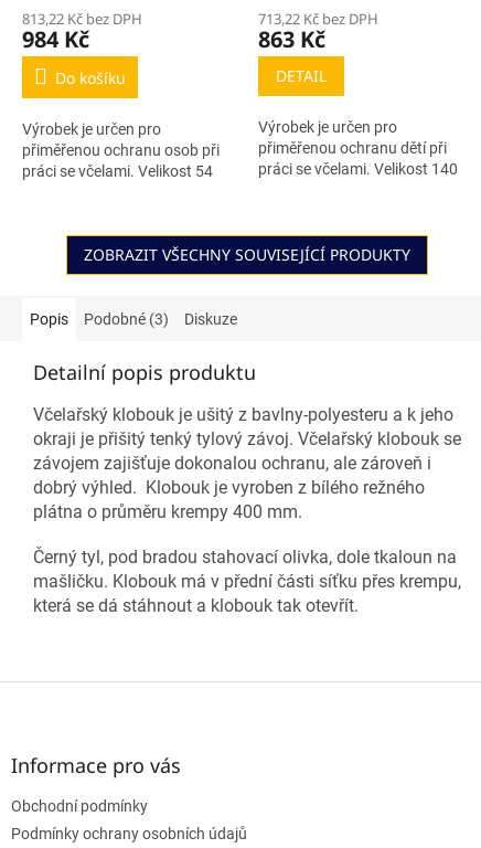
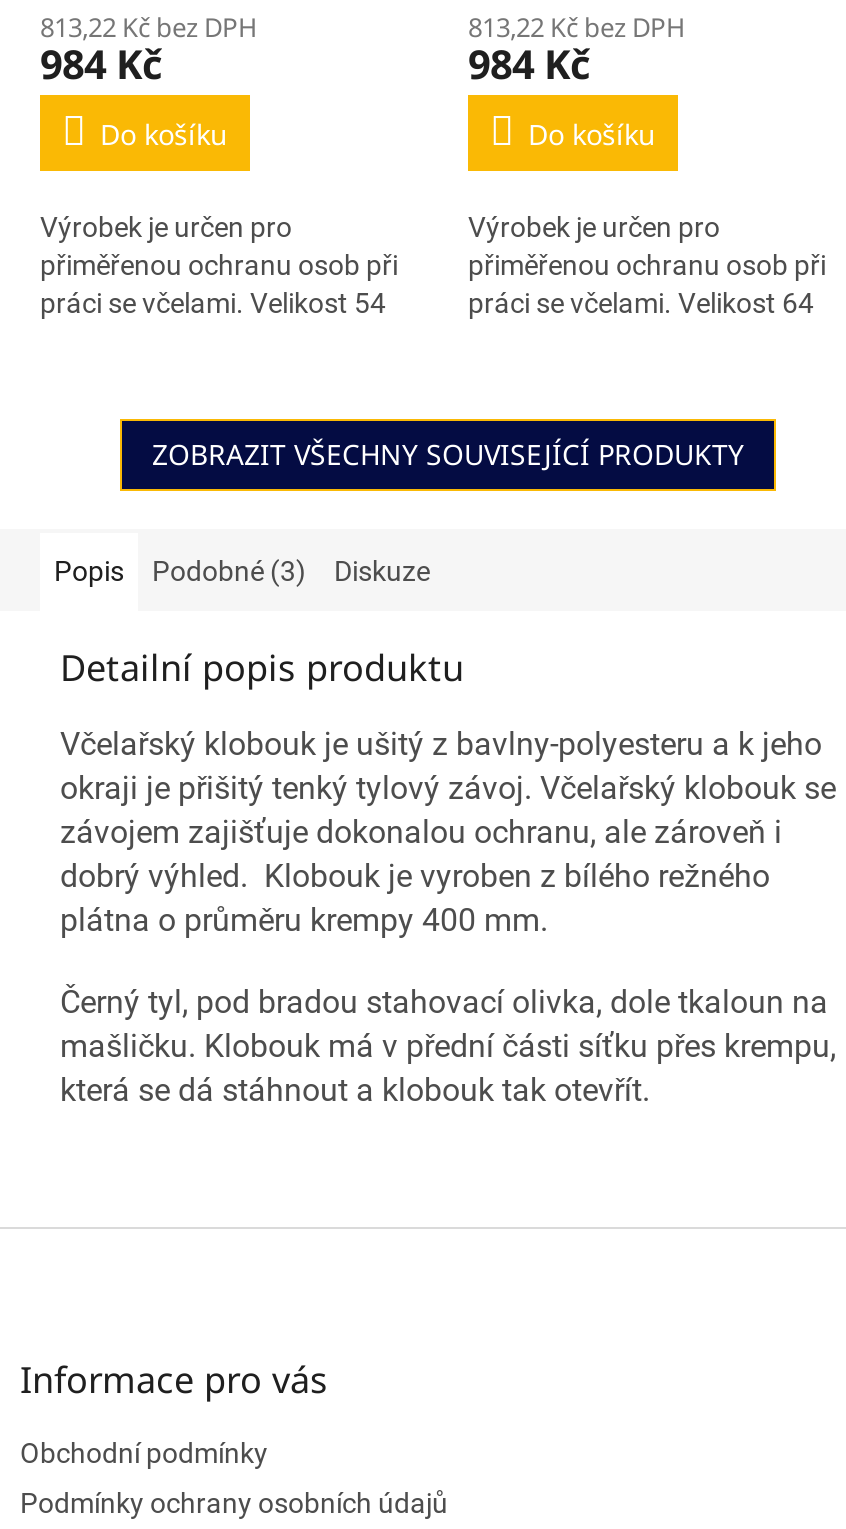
- 713,22 Kč bez DPH
- 863 Kč
- DETAIL
+ 813,22 Kč bez DPH
+ 984 Kč
+ Do košíku

- přiměřenou ochranu dětí při
+ přiměřenou ochranu osob při

- práci se včelami. Velikost 140
+ práci se včelami. Velikost 64
